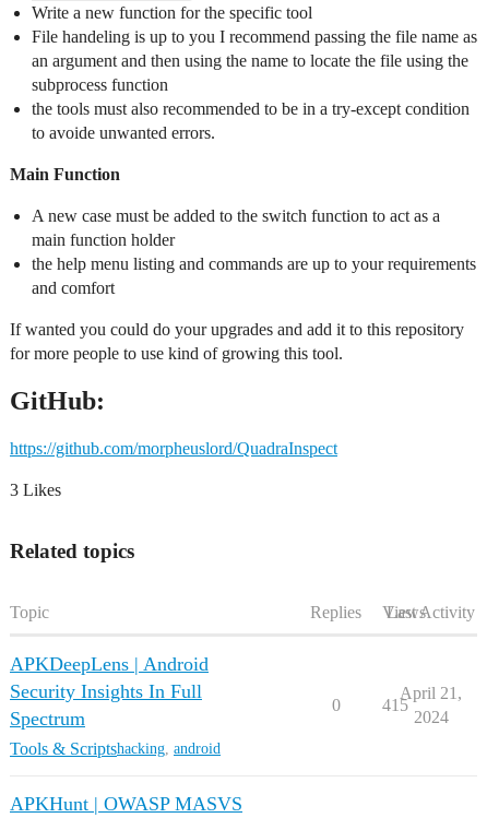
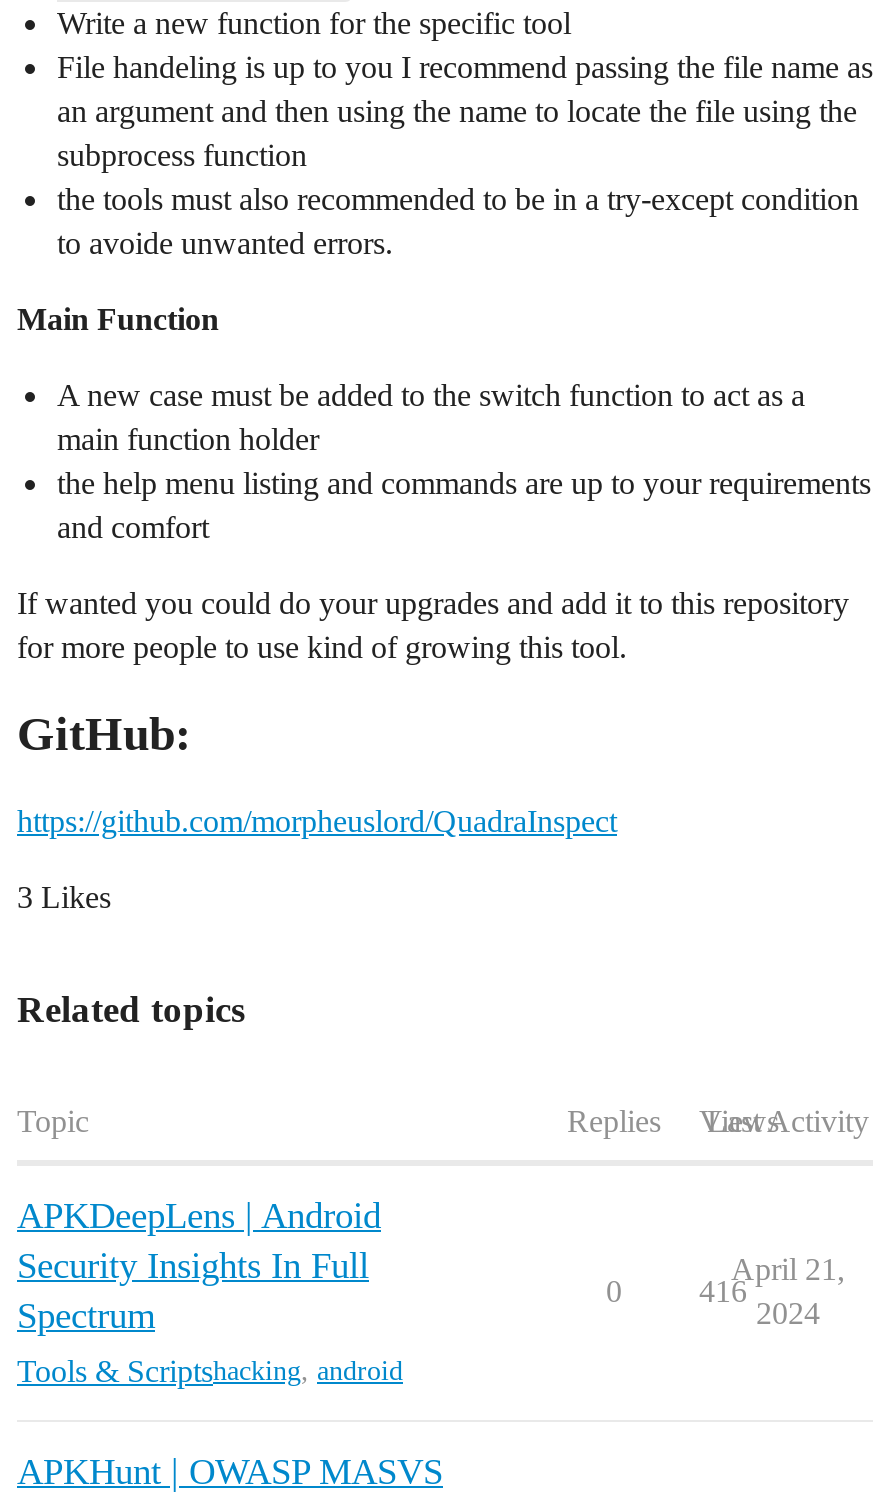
- 415
+ 416
